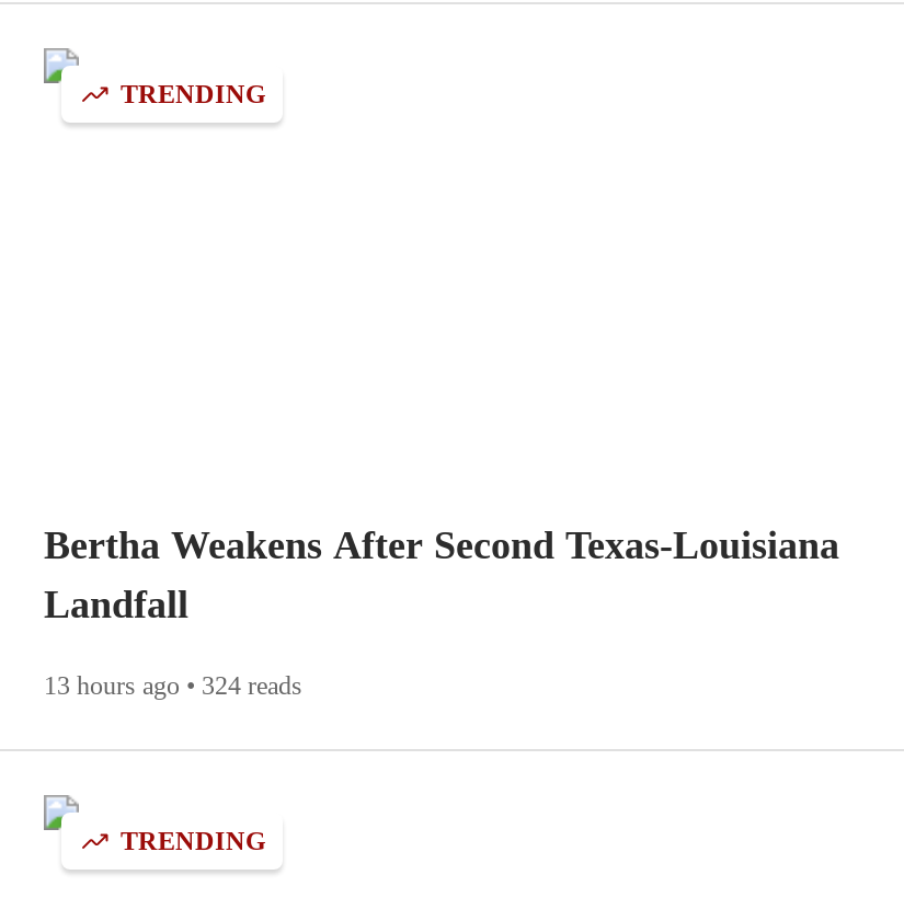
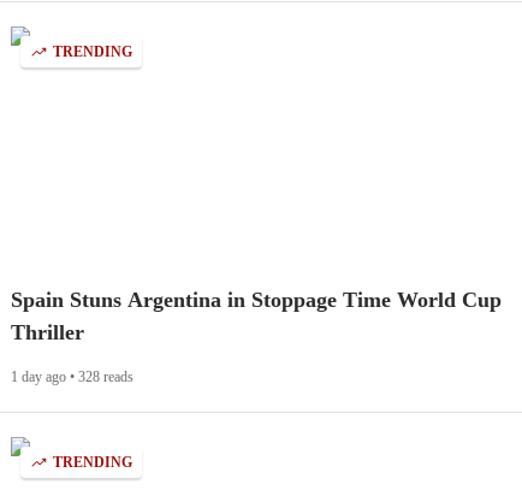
- Bertha Weakens After Second Texas-Louisiana
- Landfall
+ Spain Stuns Argentina in Stoppage Time World Cup
+ Thriller

- 13 hours ago • 324 reads
+ 1 day ago • 328 reads
